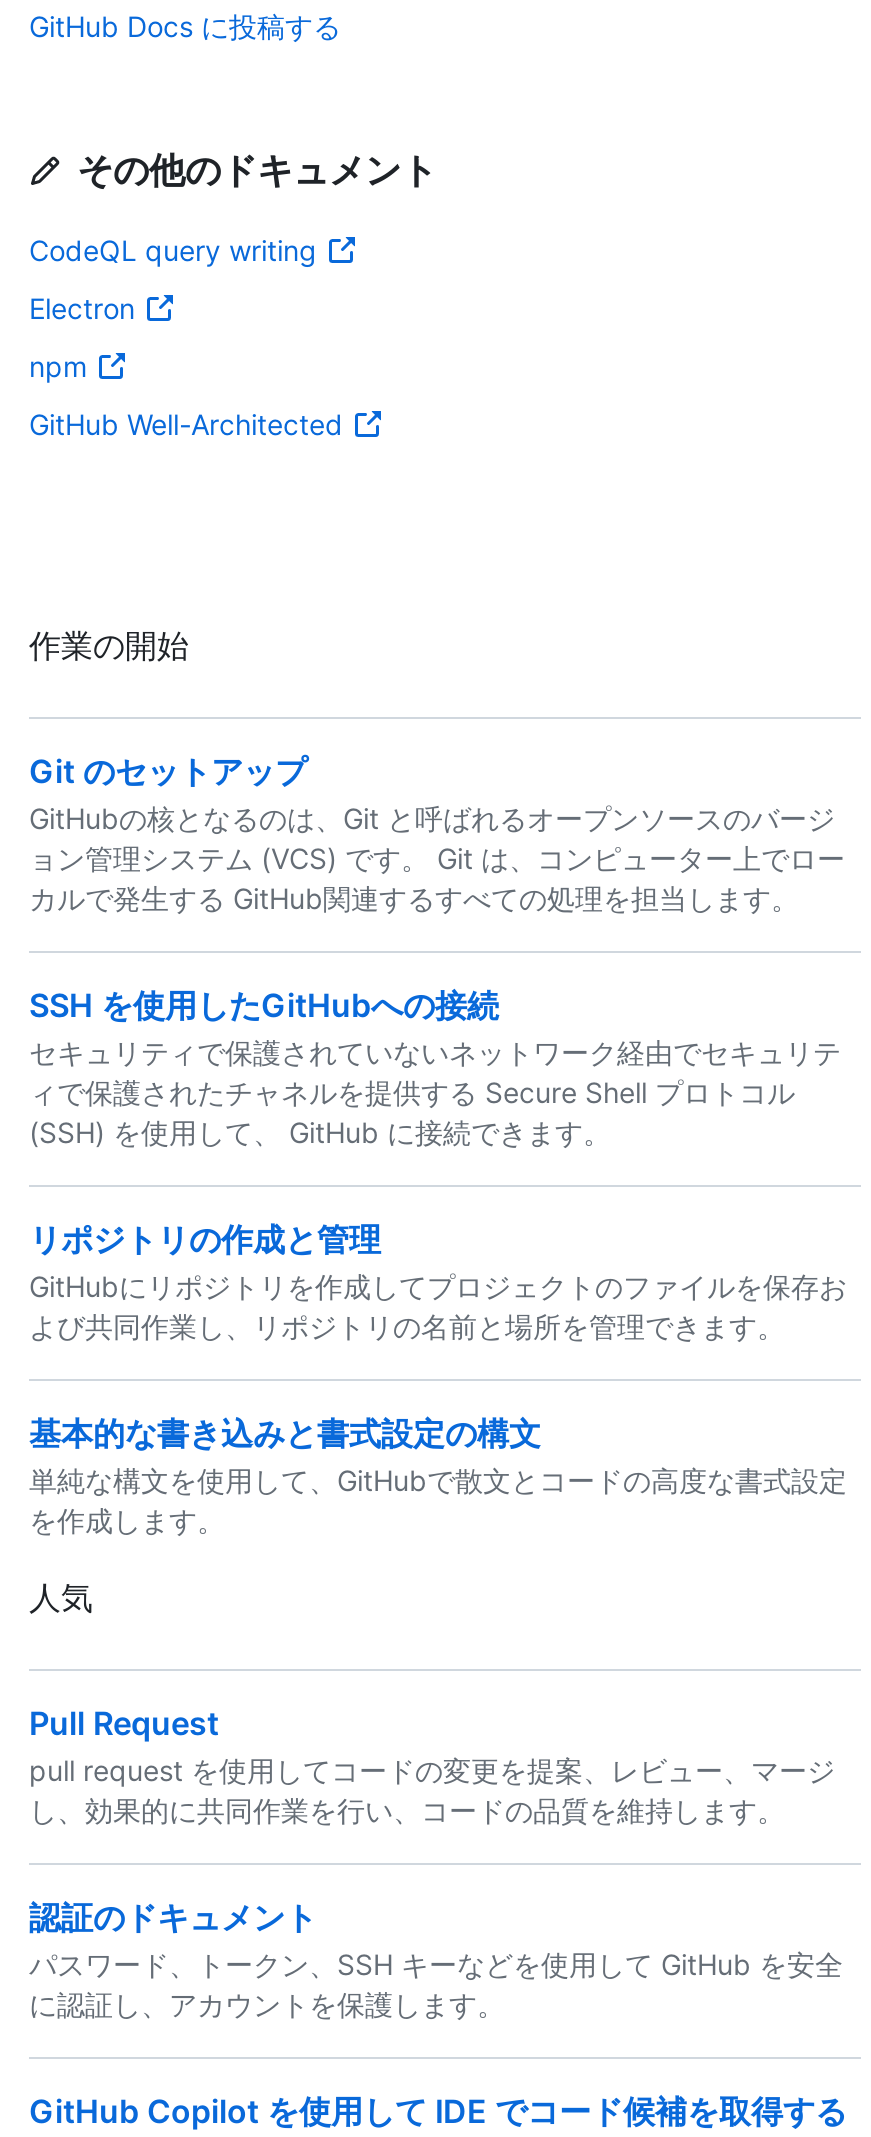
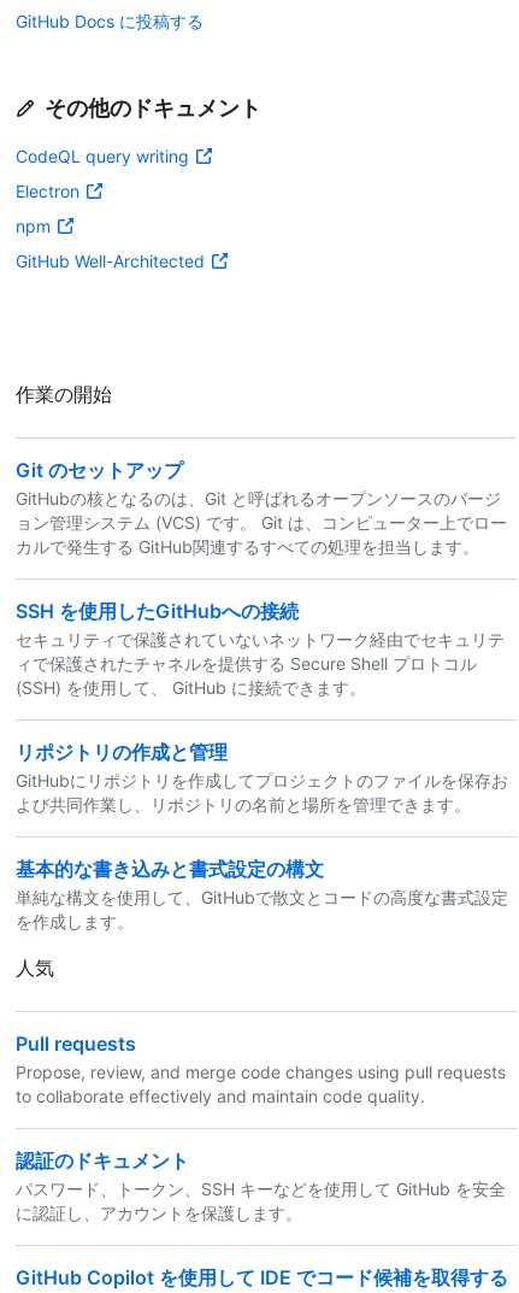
- Pull Request
- pull request を使用してコードの変更を提案、レビュー、マージ
- し、効果的に共同作業を行い、コードの品質を維持します。
+ Pull requests
+ Propose, review, and merge code changes using pull requests
+ to collaborate effectively and maintain code quality.
